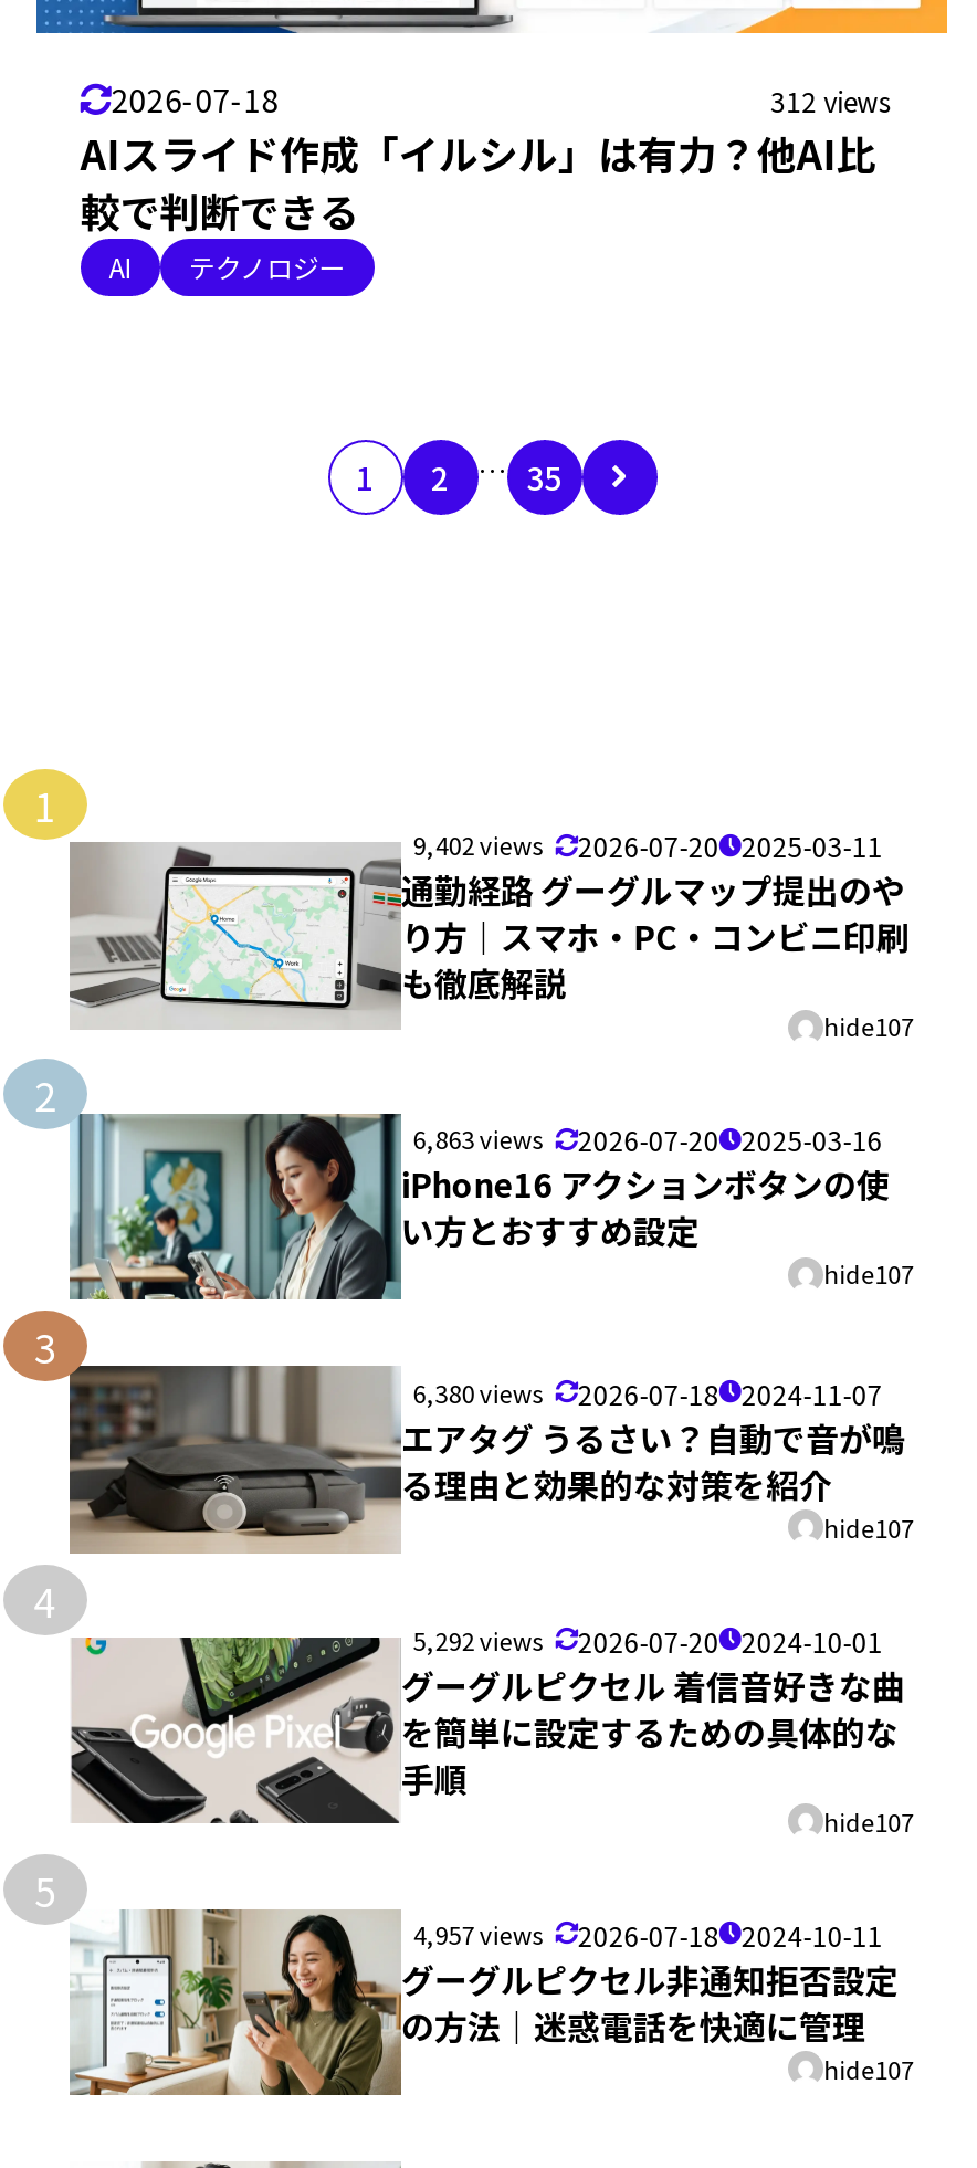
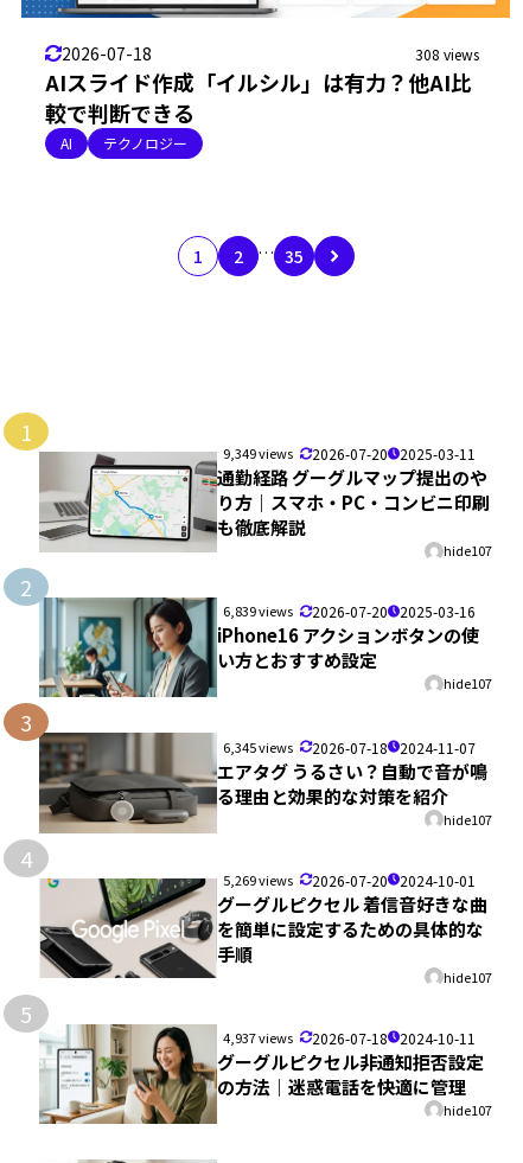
- 312 views
+ 308 views

- 9,402 views 2026-07-20 2025-03-11
+ 9,349 views 2026-07-20 2025-03-11

- 6,863 views 2026-07-20 2025-03-16
+ 6,839 views 2026-07-20 2025-03-16

- 6,380 views 2026-07-18 2024-11-07
+ 6,345 views 2026-07-18 2024-11-07

- 5,292 views 2026-07-20 2024-10-01
+ 5,269 views 2026-07-20 2024-10-01

- 4,957 views 2026-07-18 2024-10-11
+ 4,937 views 2026-07-18 2024-10-11
